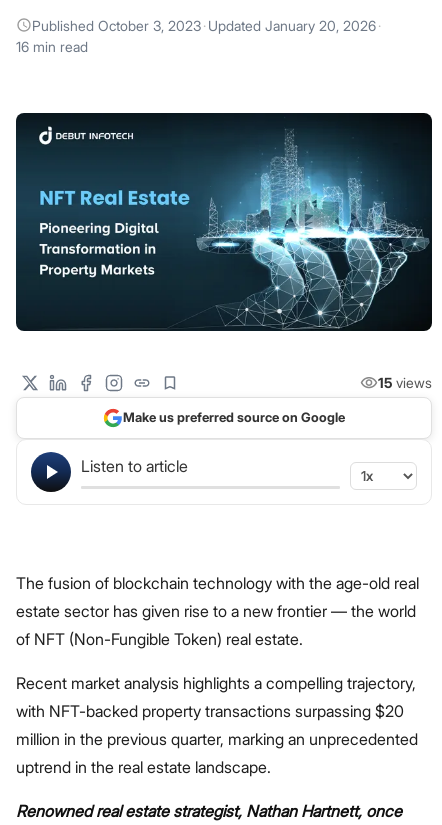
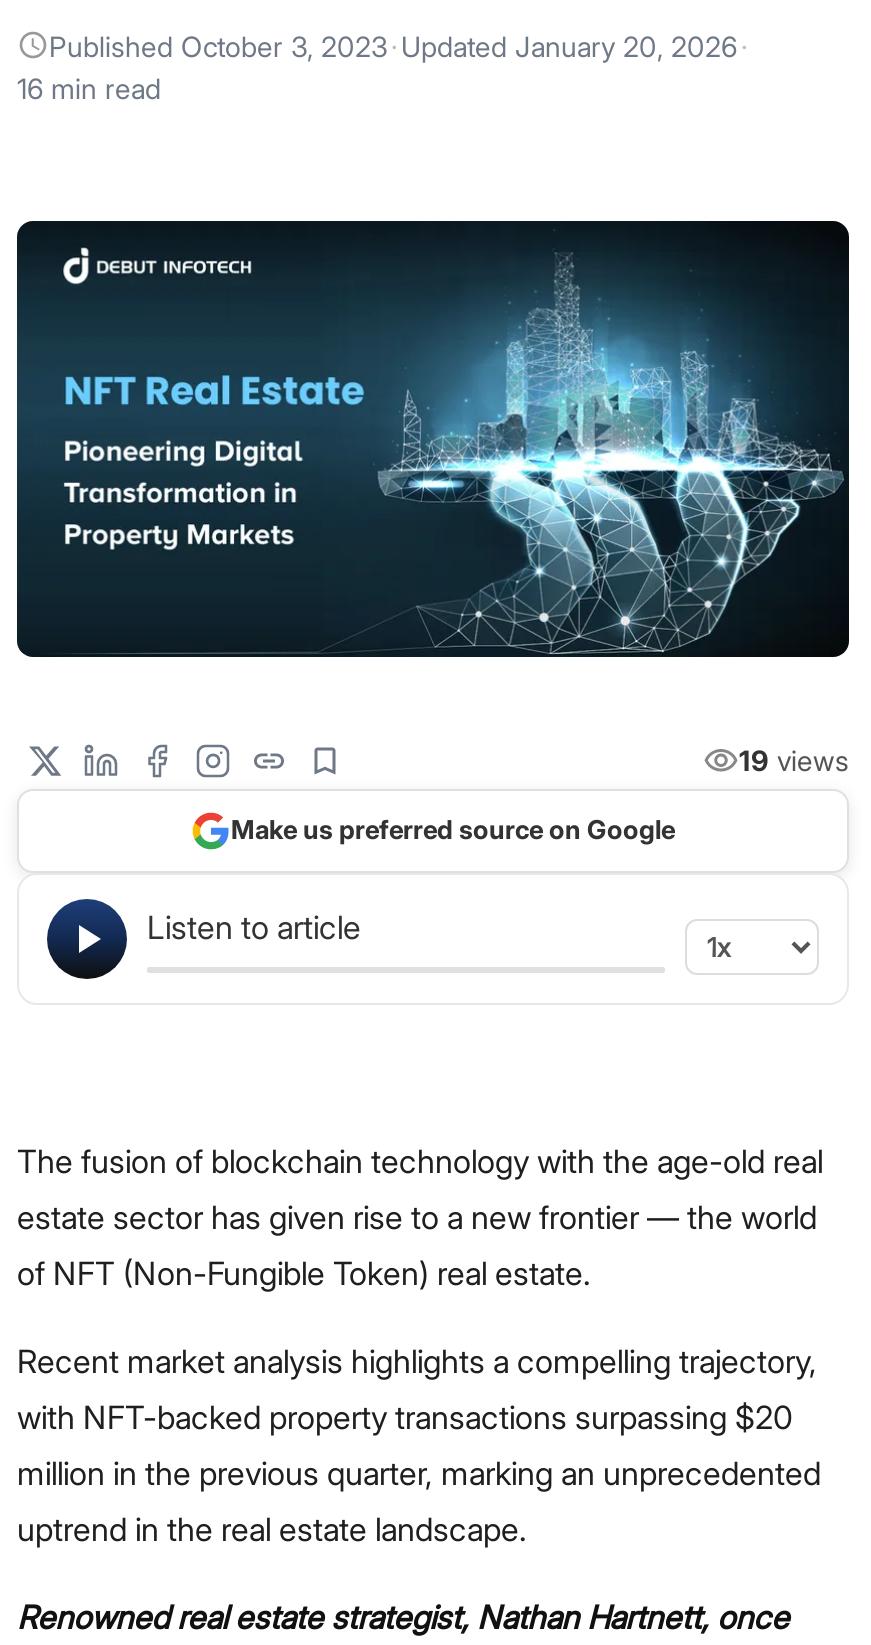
- 15 views
+ 19 views
